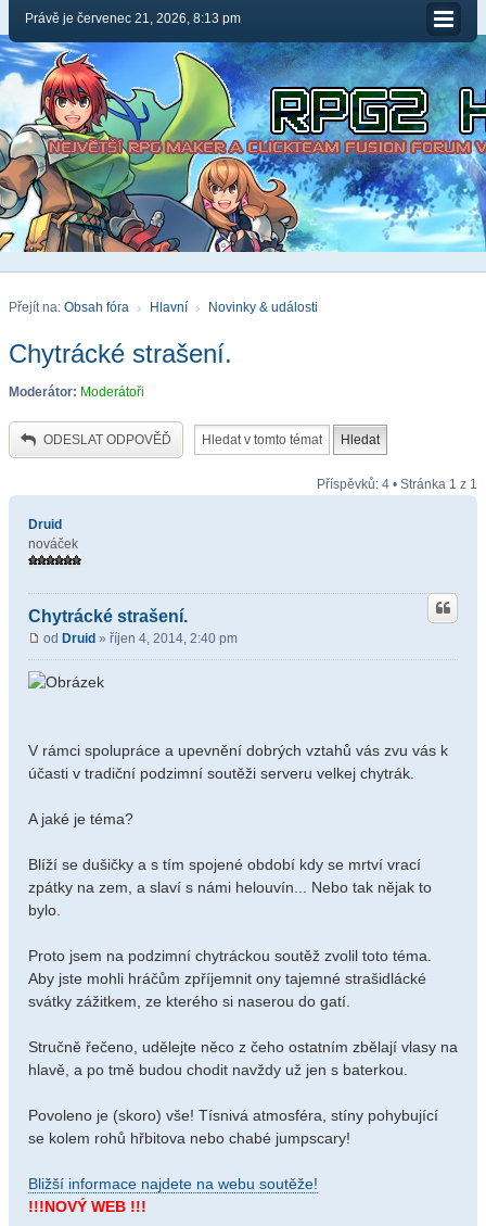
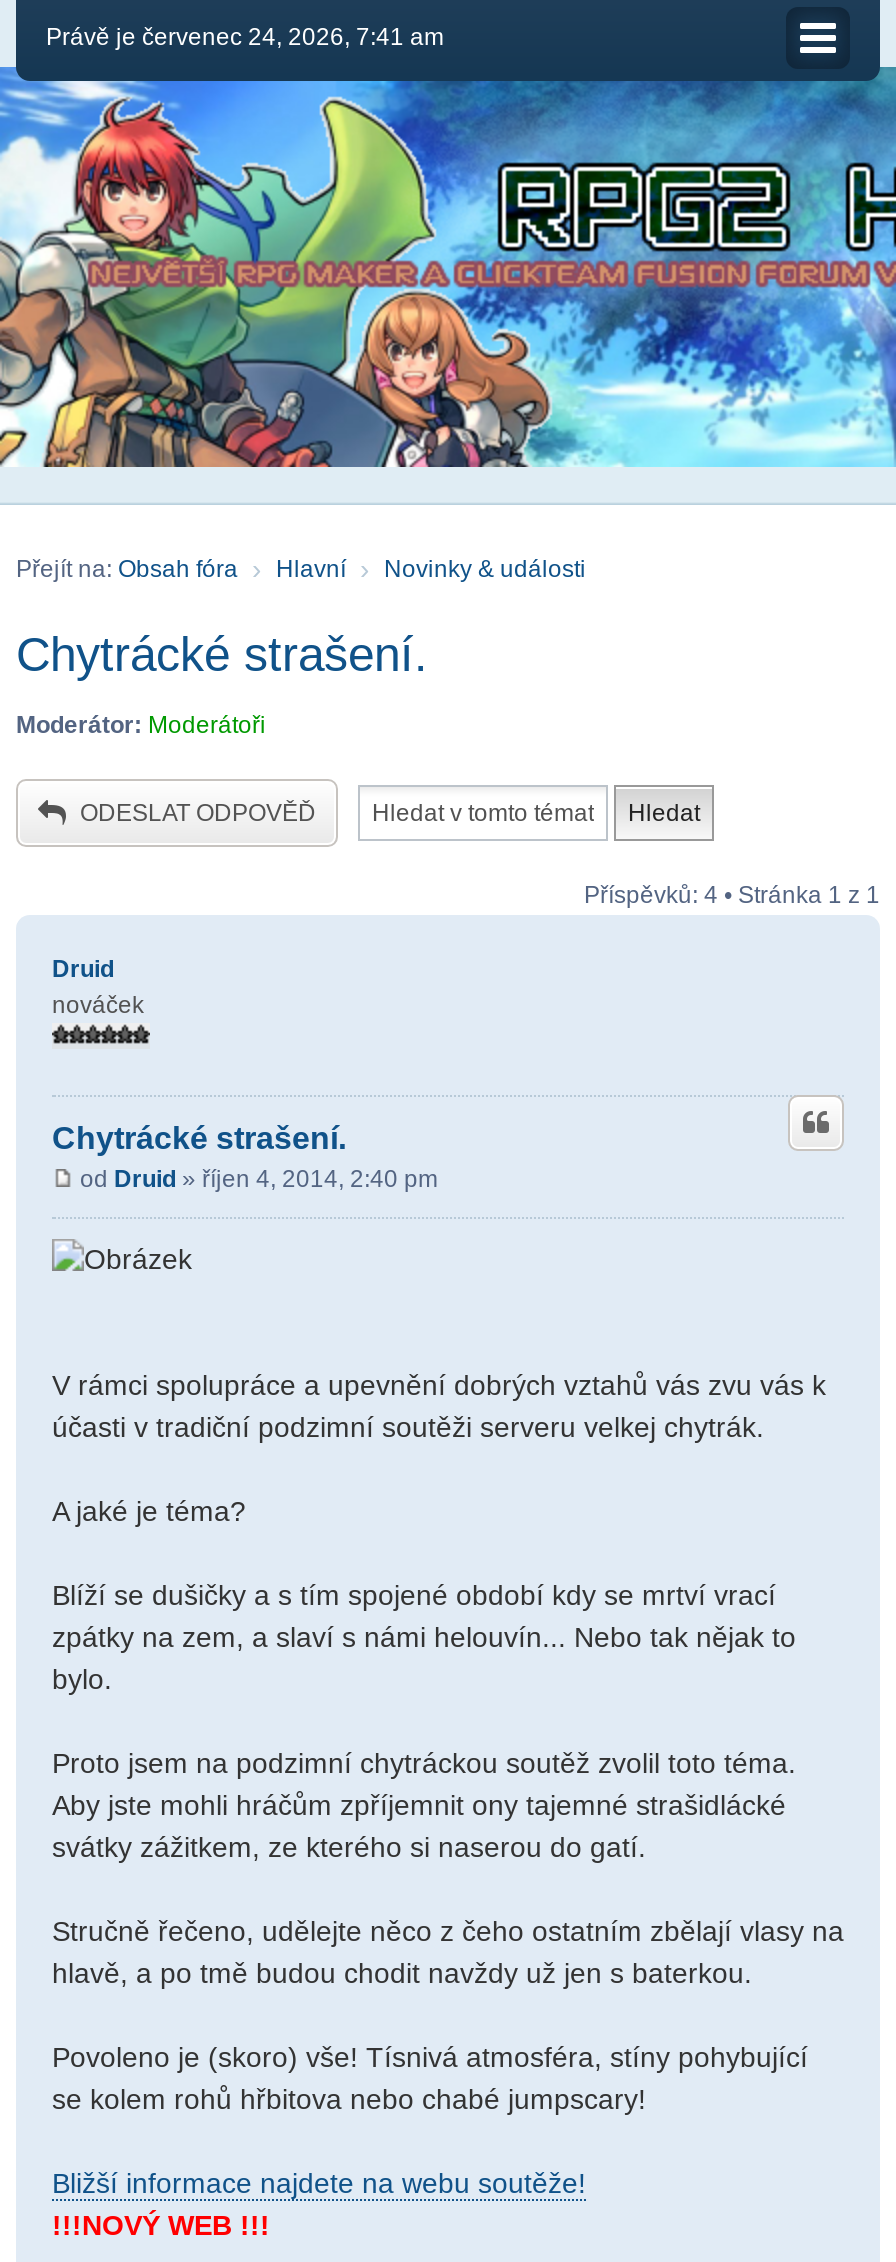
- Právě je červenec 21, 2026, 8:13 pm
+ Právě je červenec 24, 2026, 7:41 am
